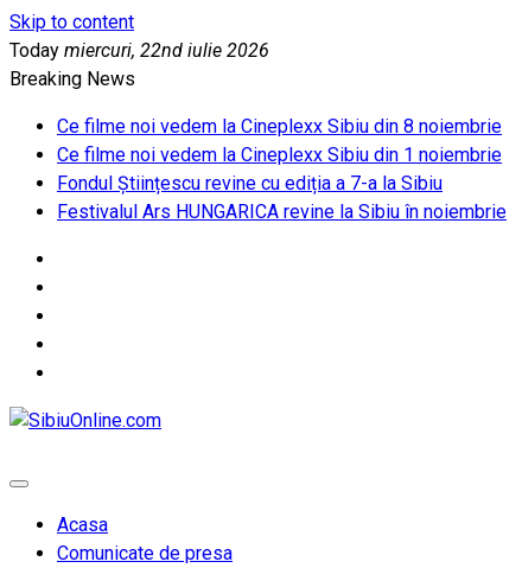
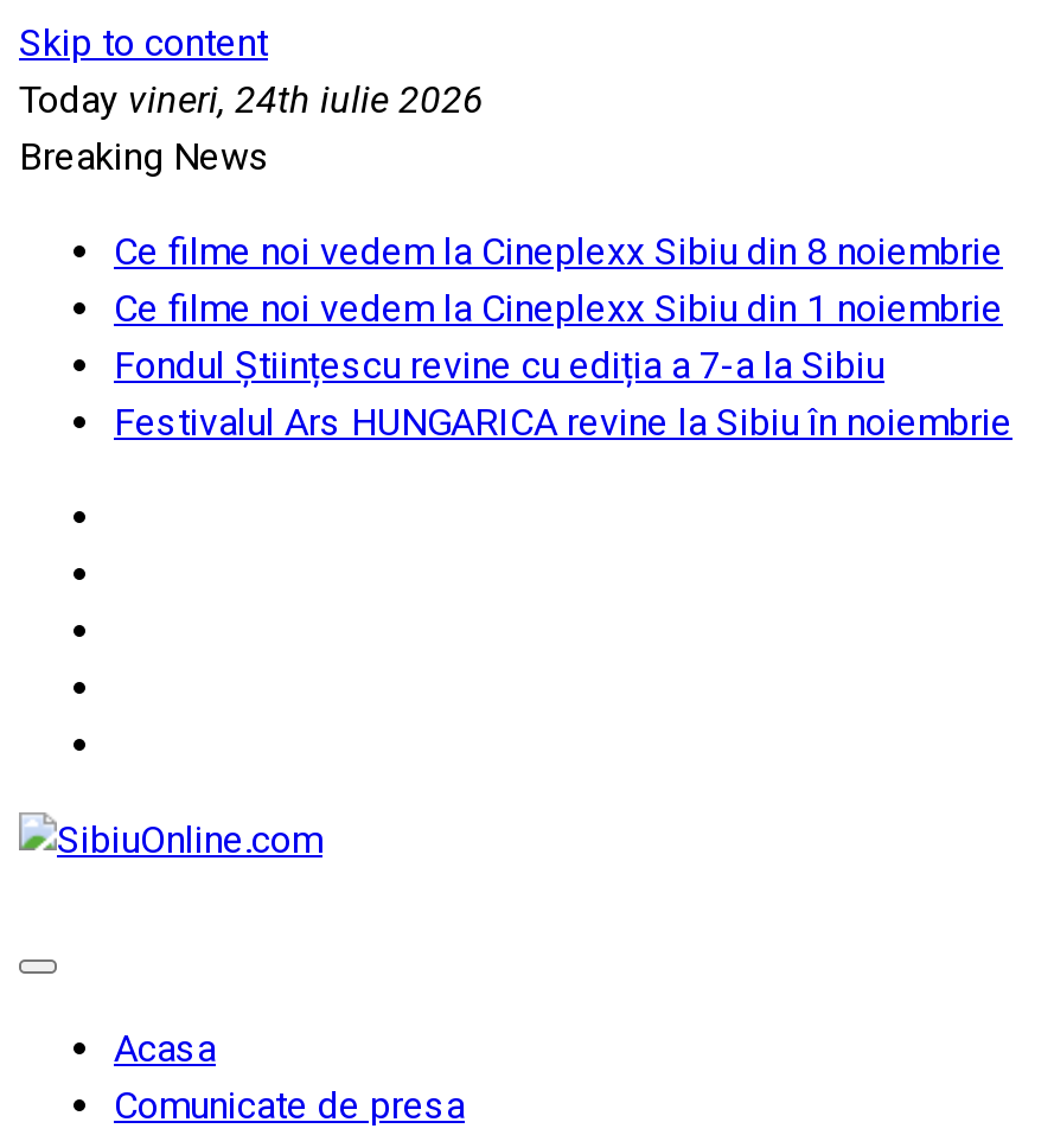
- Today miercuri, 22nd iulie 2026
+ Today vineri, 24th iulie 2026
